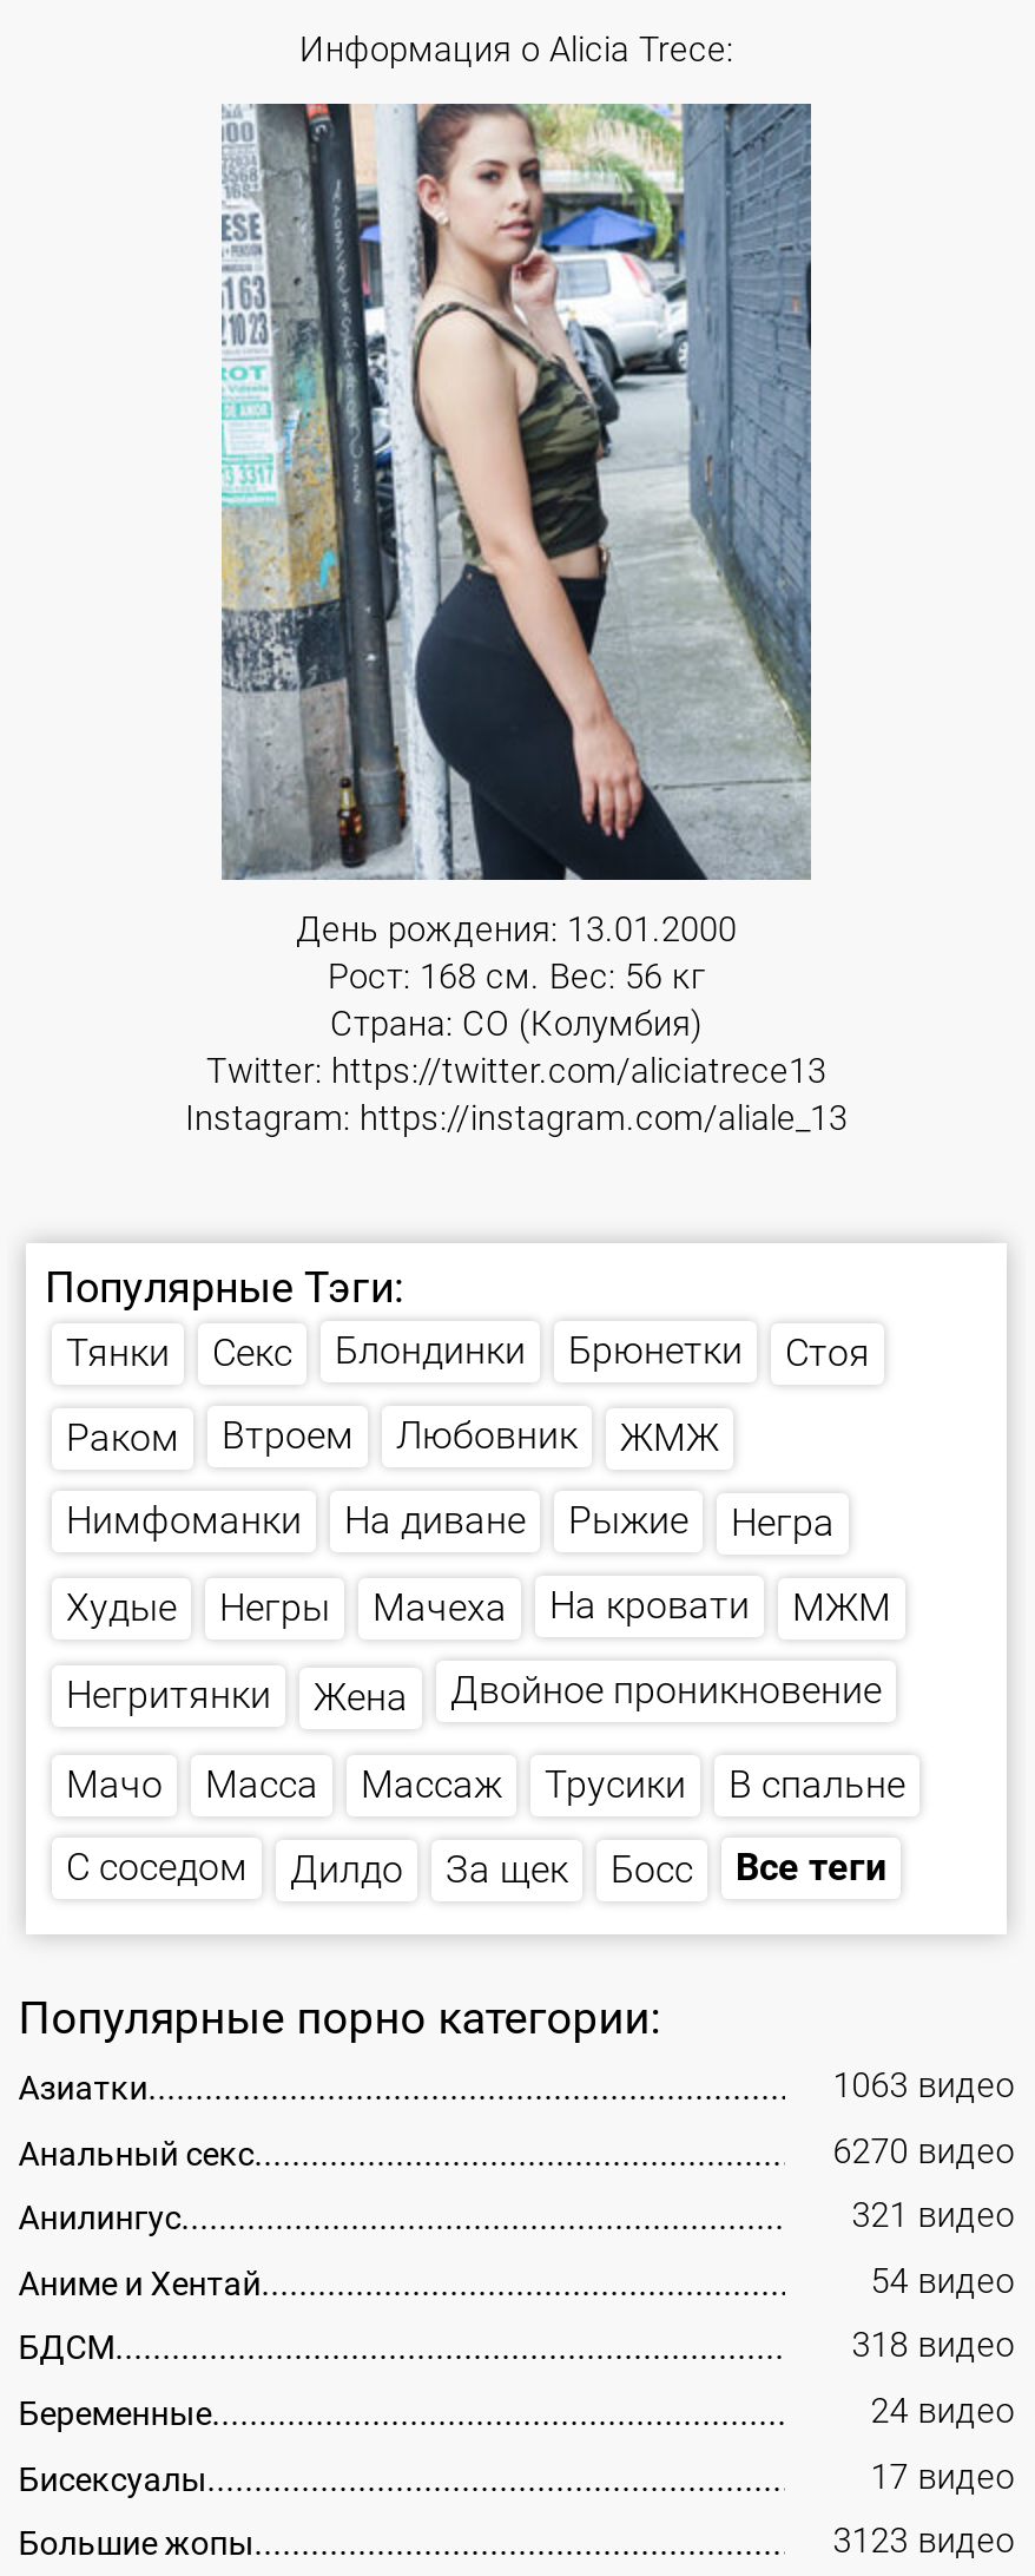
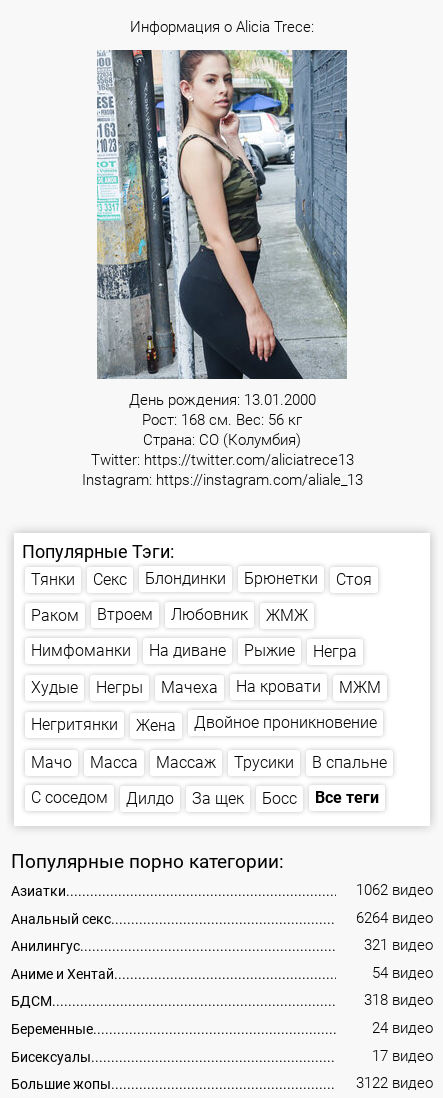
- 1063 видео
+ 1062 видео

- 6270 видео
+ 6264 видео

- 3123 видео
+ 3122 видео
